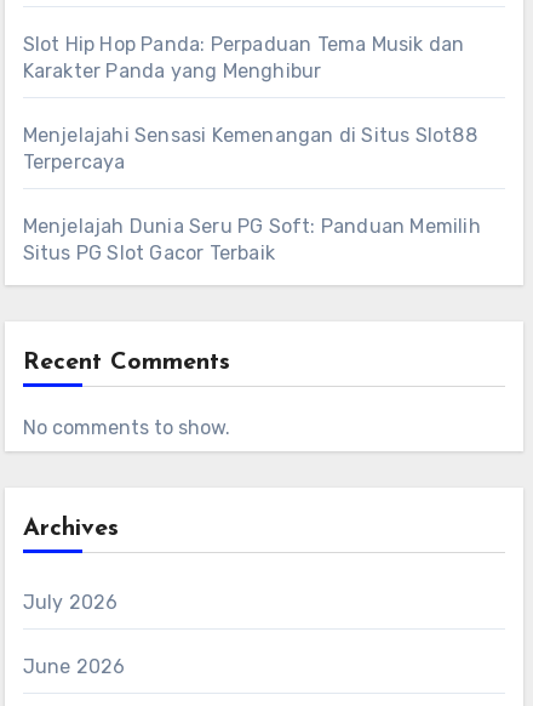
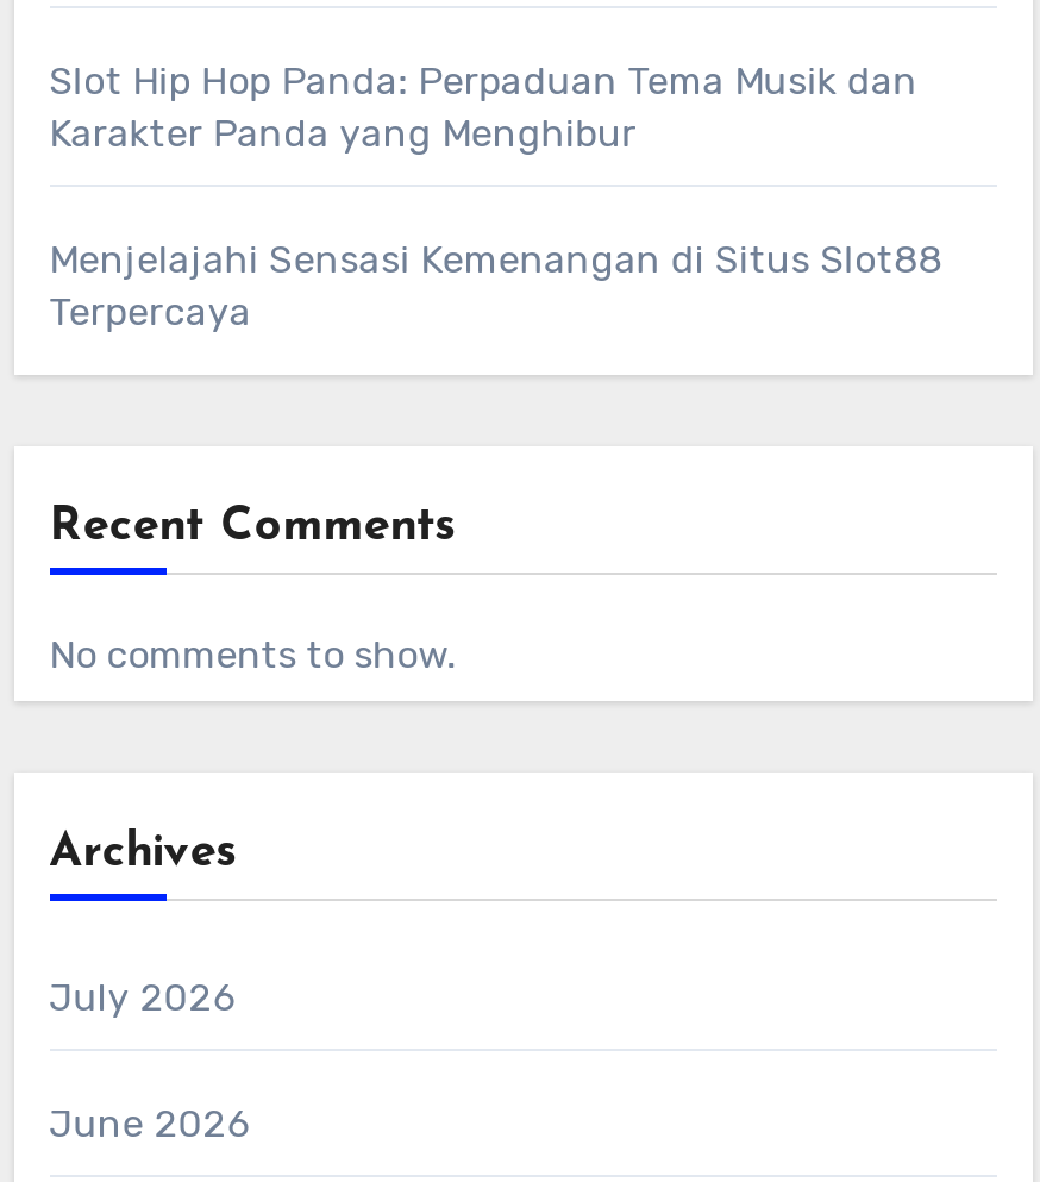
- Menjelajah Dunia Seru PG Soft: Panduan Memilih
- Situs PG Slot Gacor Terbaik
